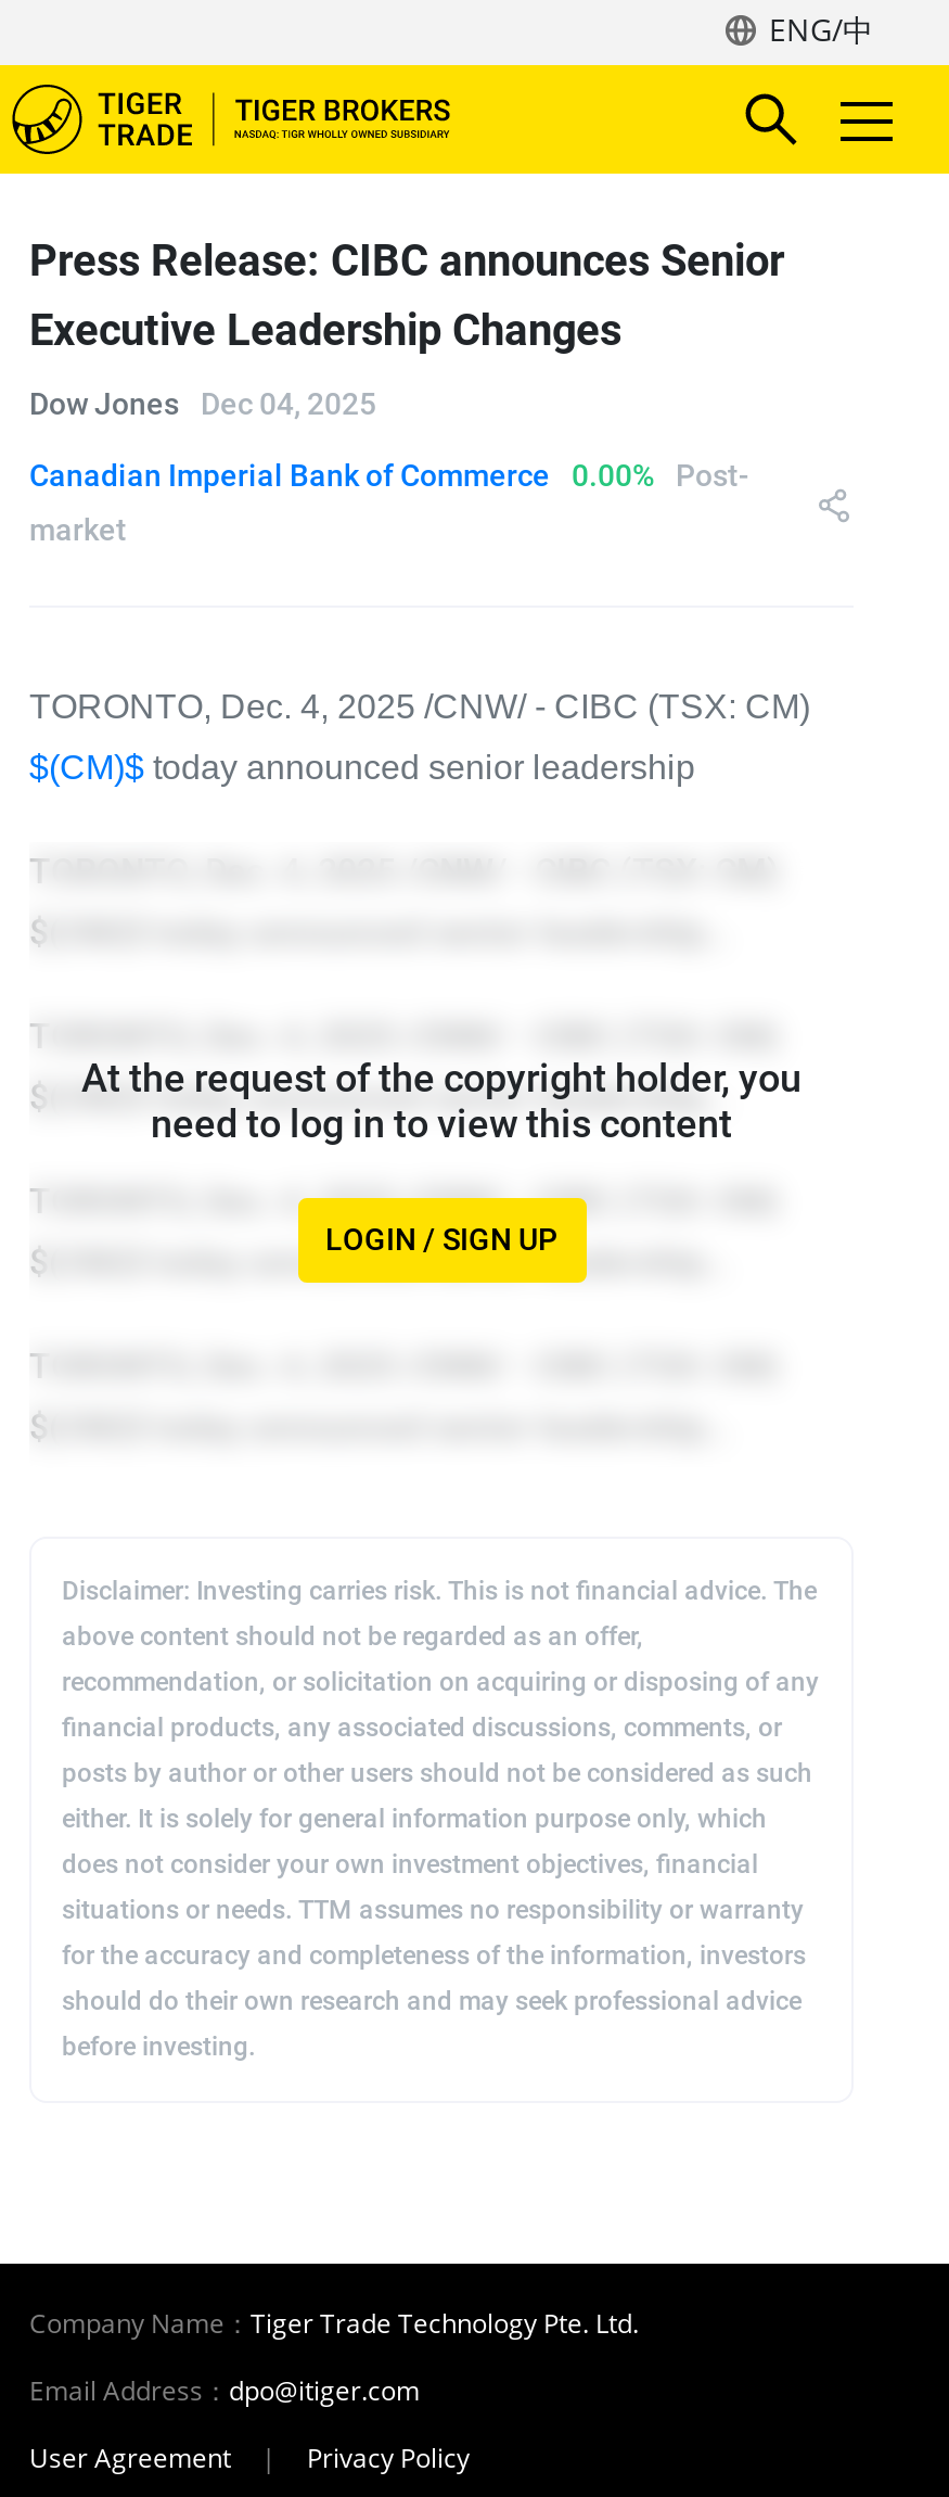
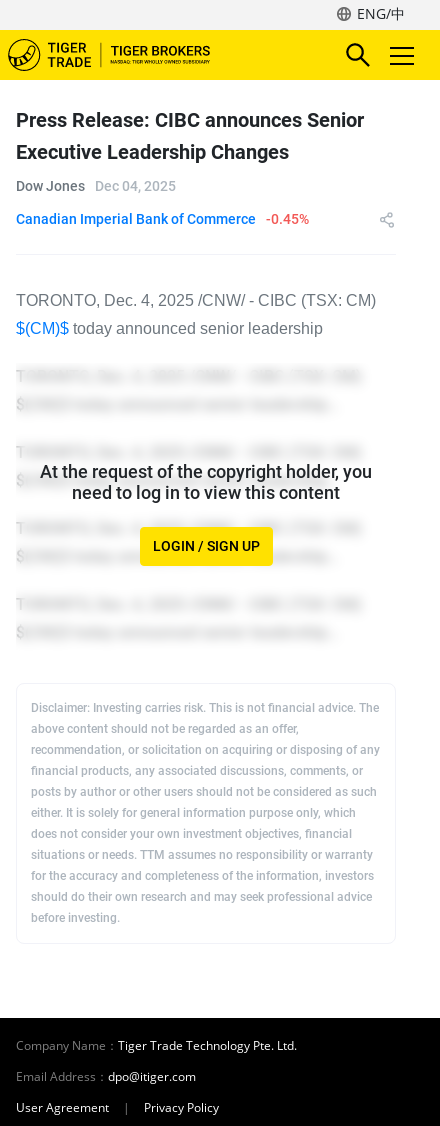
- 0.00%
- Post-
- market
+ -0.45%
